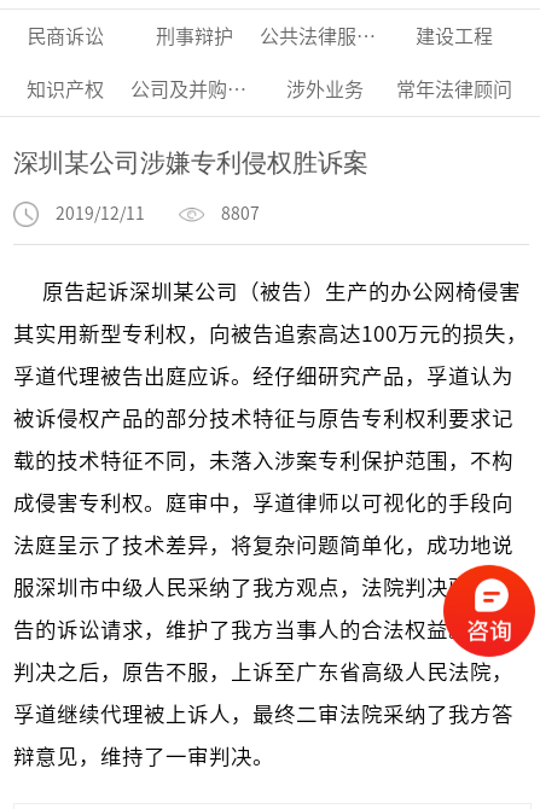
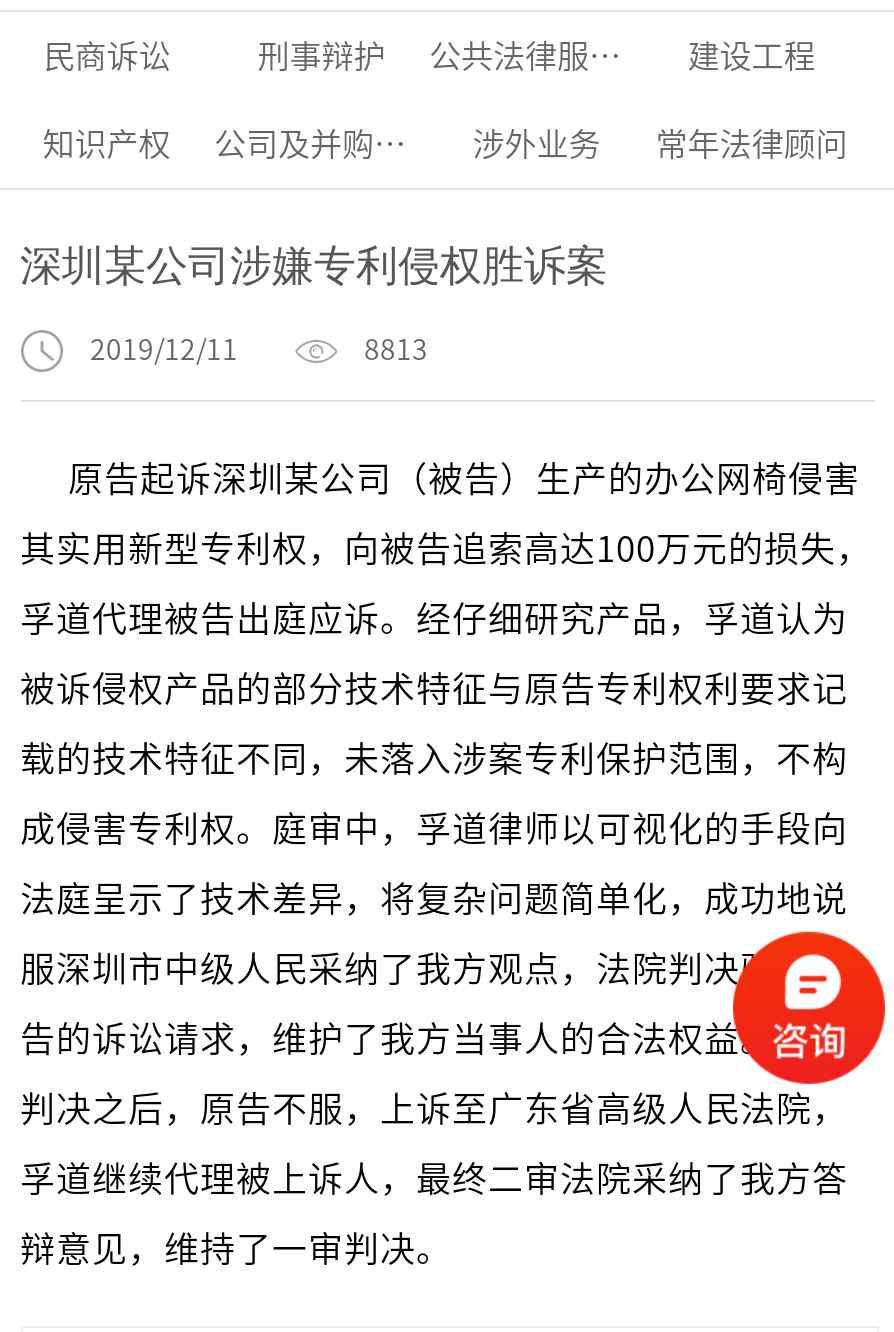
- 8807
+ 8813
